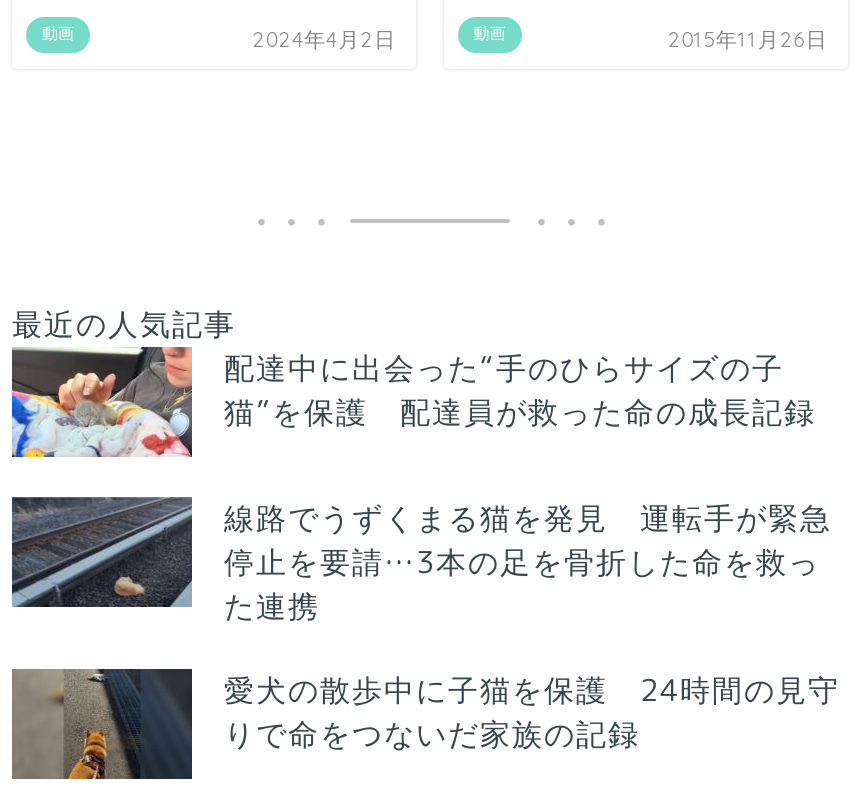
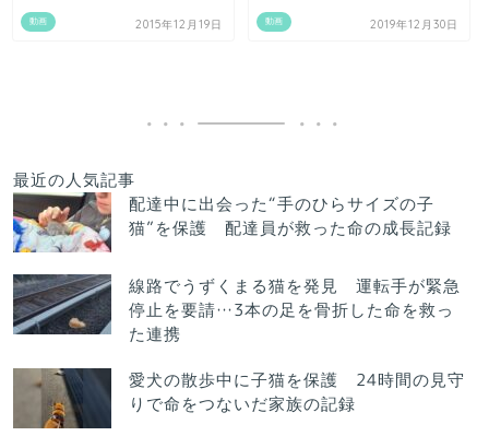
- 2024年4月2日
+ 2015年12月19日

- 2015年11月26日
+ 2019年12月30日
